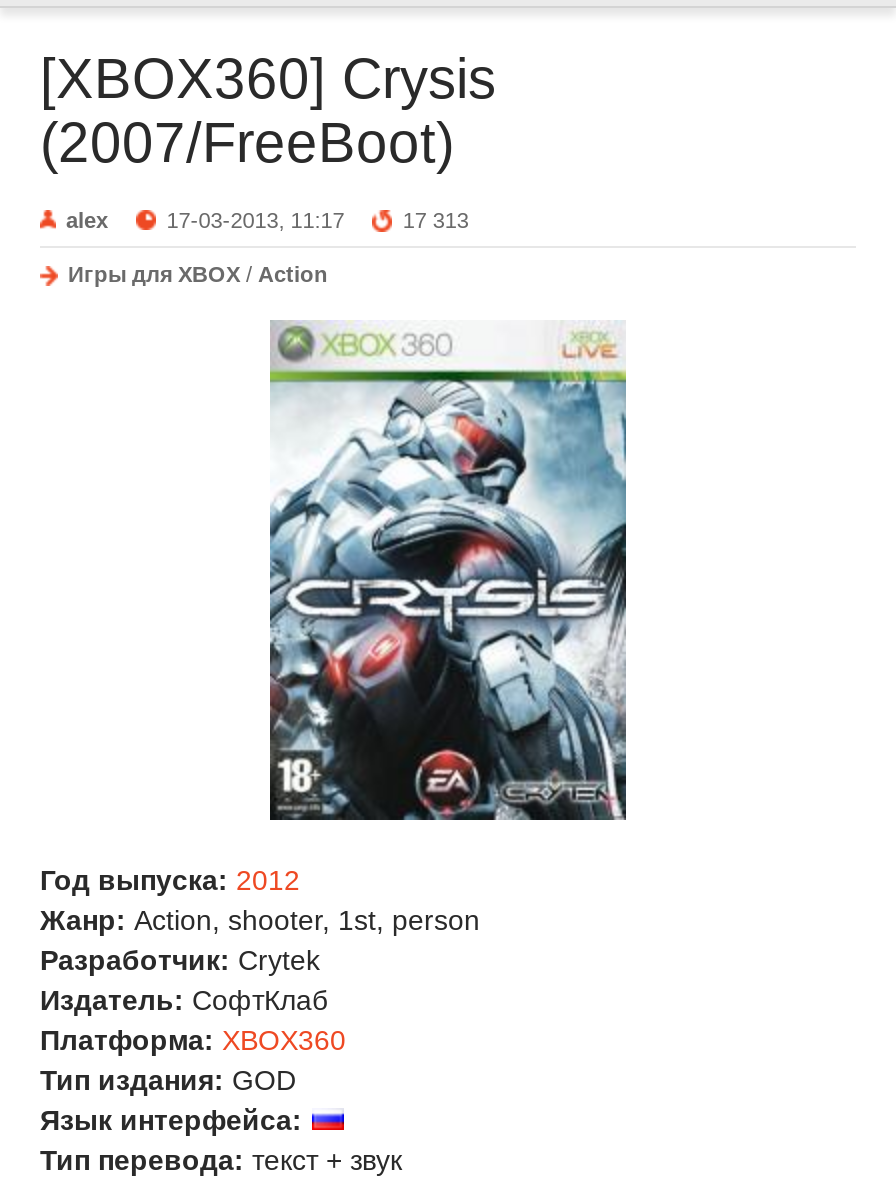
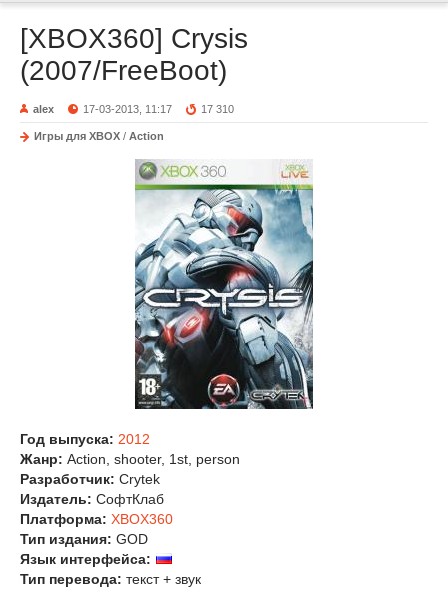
- 17 313
+ 17 310
